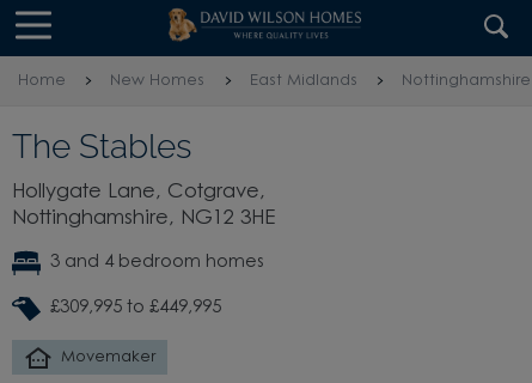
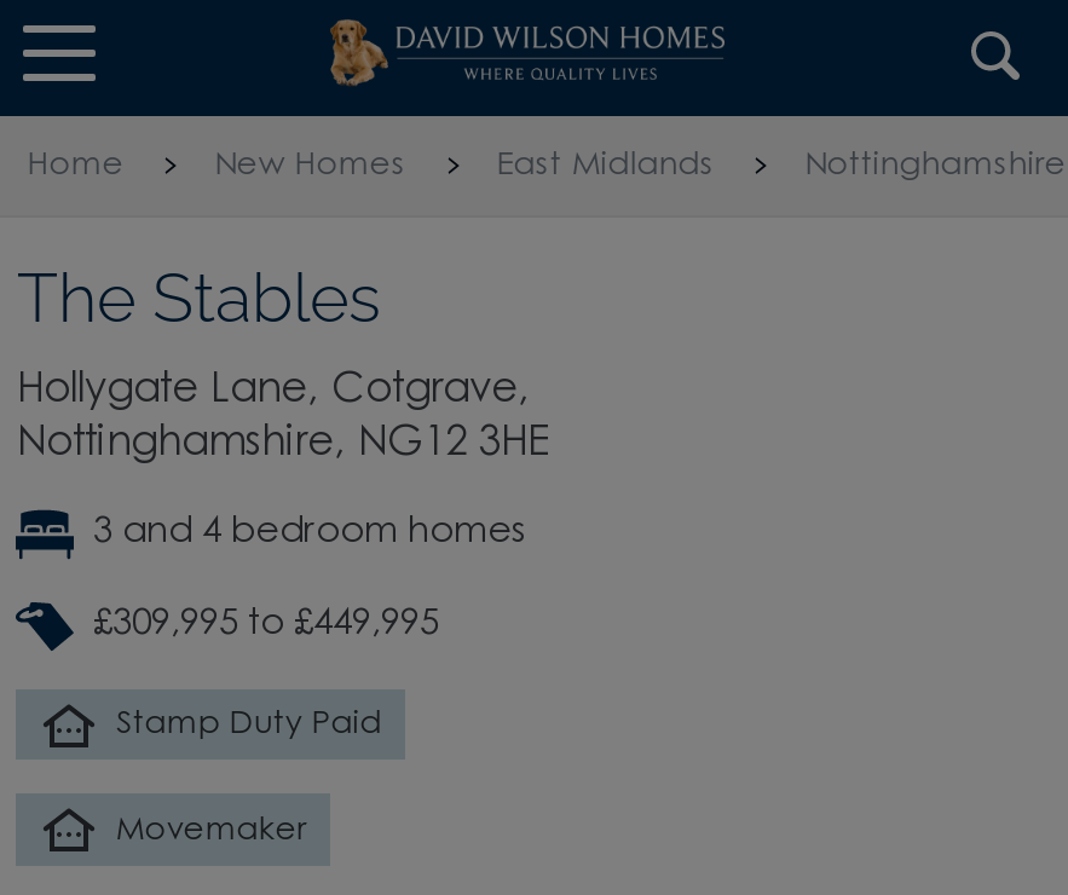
+ Stamp Duty Paid
